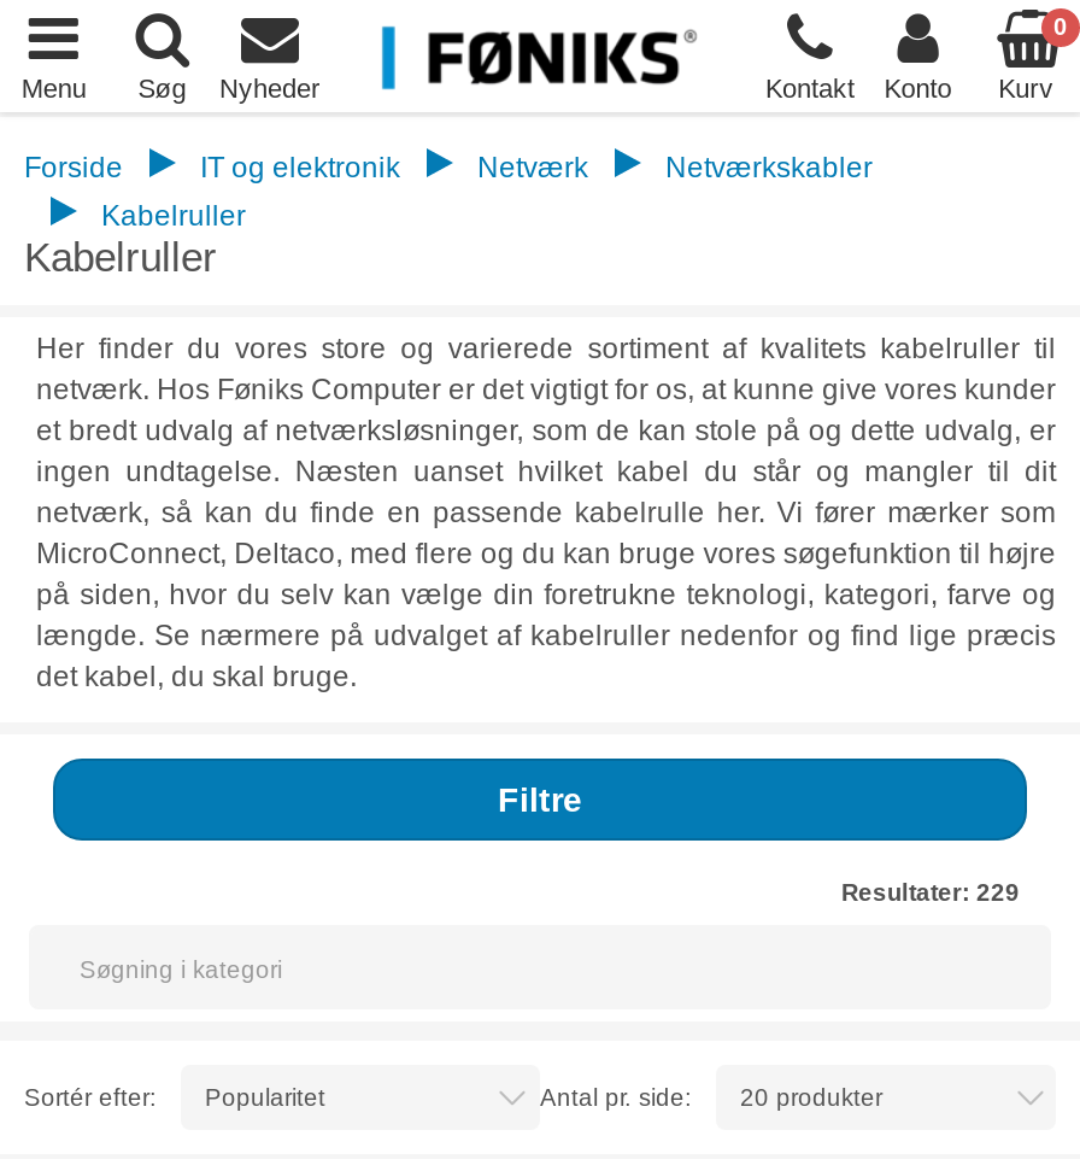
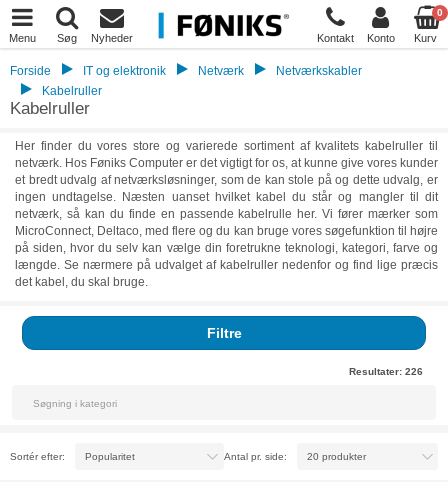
- Resultater: 229
+ Resultater: 226
